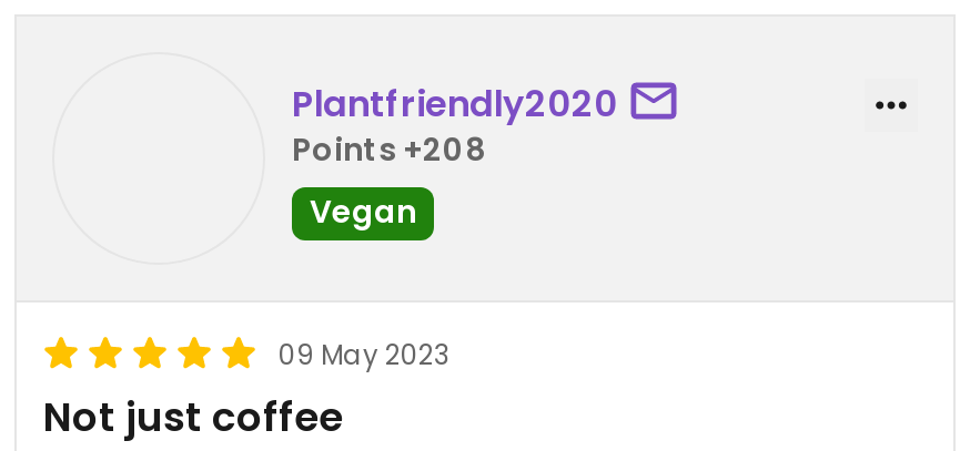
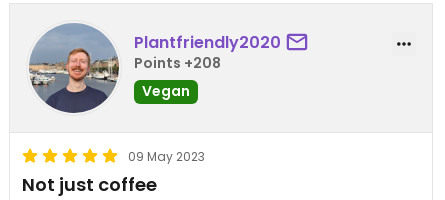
+ [image]
